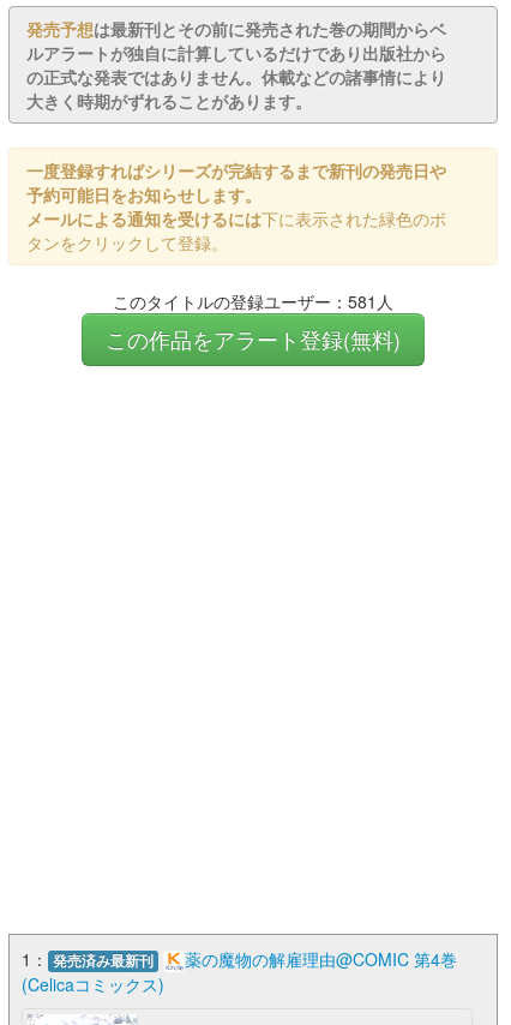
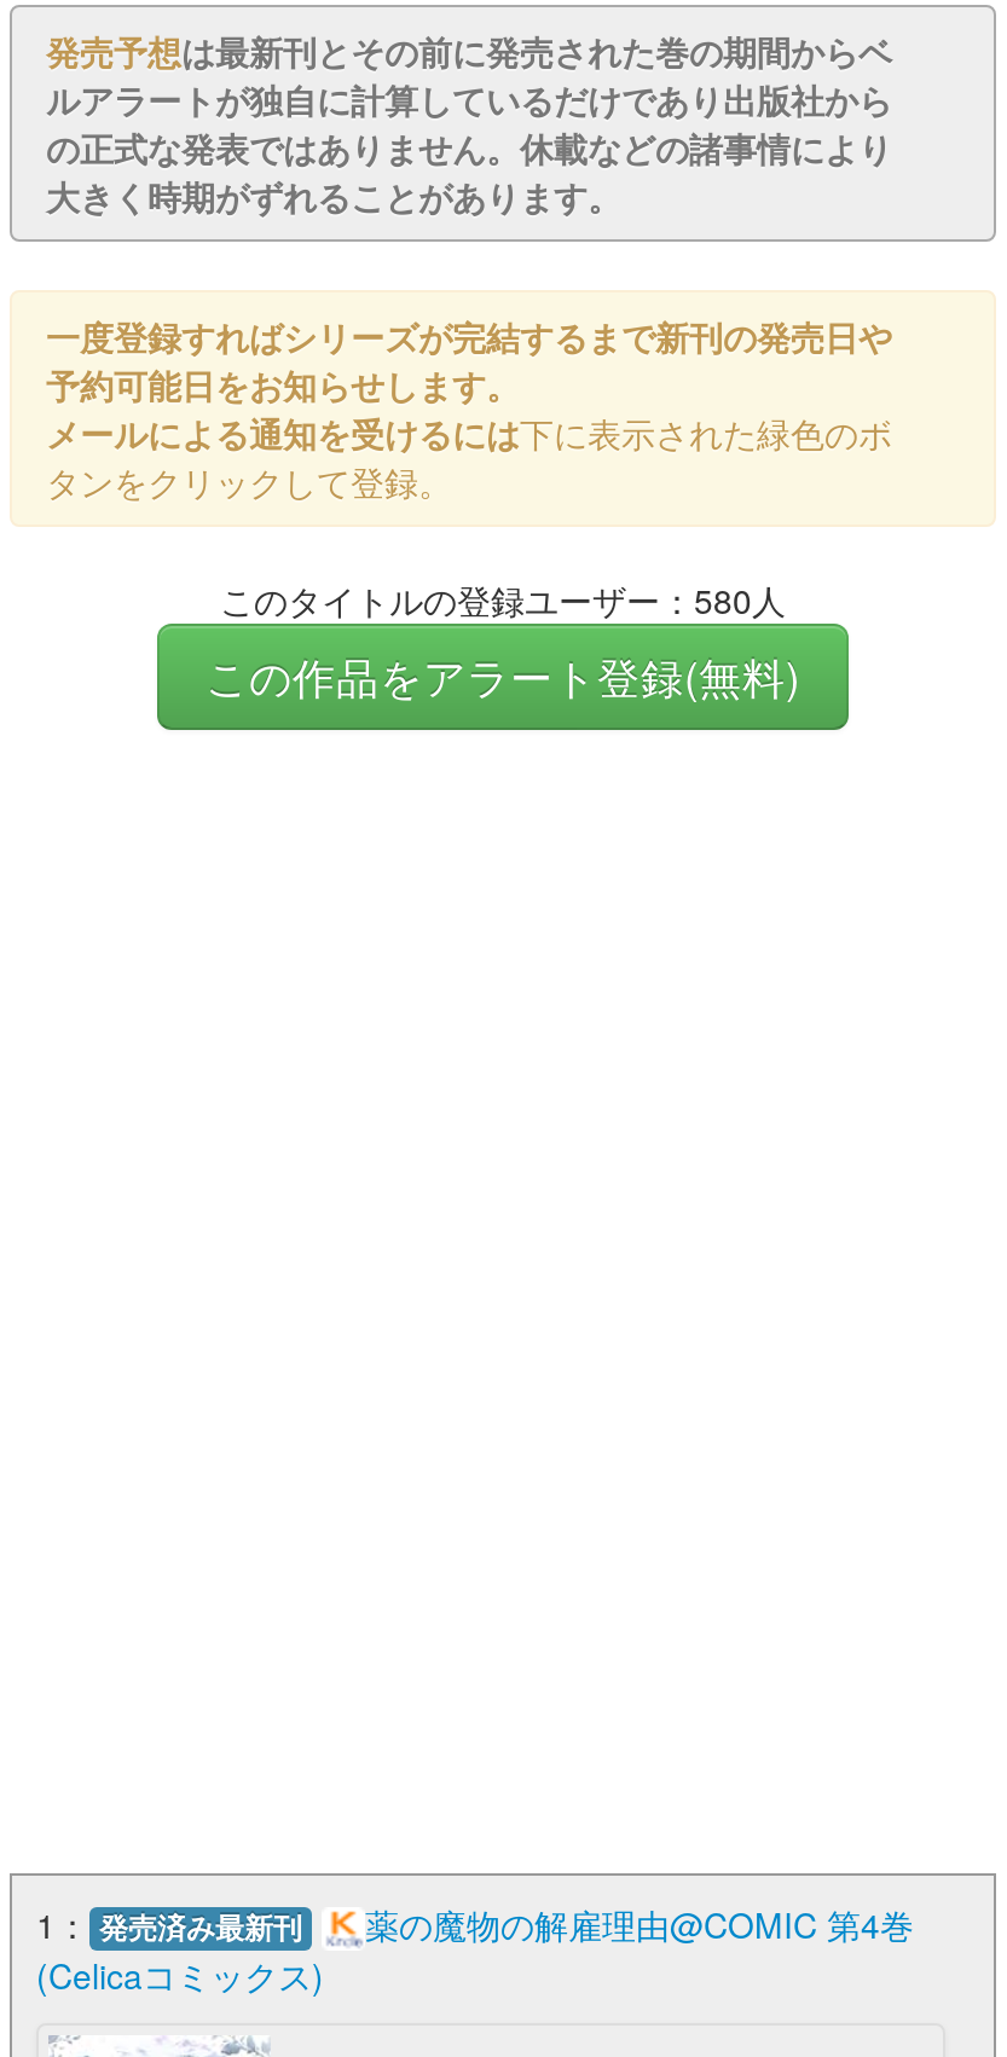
- このタイトルの登録ユーザー：581人
+ このタイトルの登録ユーザー：580人
